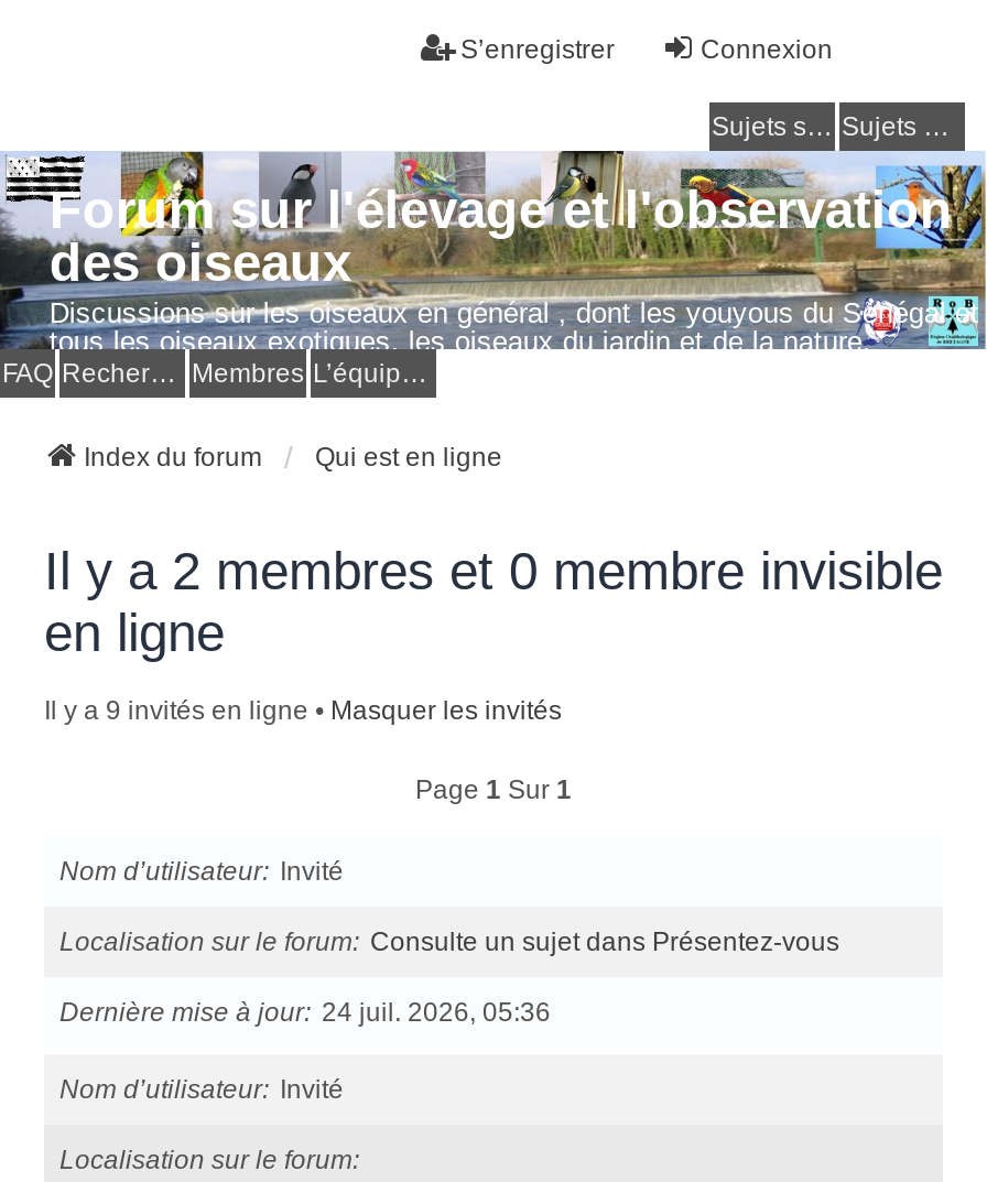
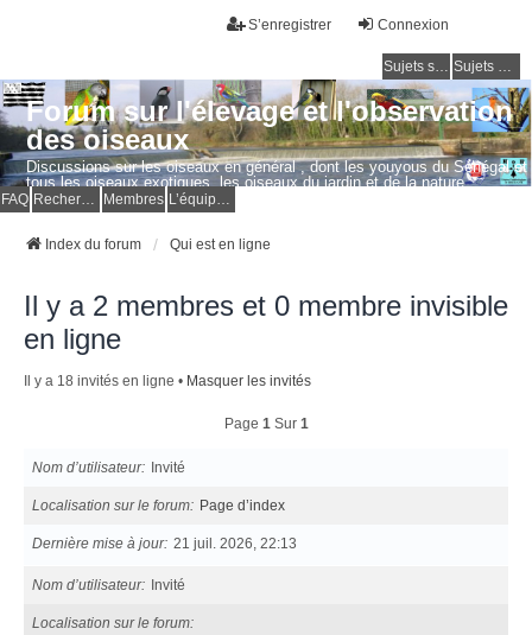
- Il y a 9 invités en ligne • Masquer les invités
+ Il y a 18 invités en ligne • Masquer les invités

- Localisation sur le forum Consulte un sujet dans Présentez-vous
+ Localisation sur le forum Page d’index

- Dernière mise à jour 24 juil. 2026, 05:36
+ Dernière mise à jour 21 juil. 2026, 22:13
